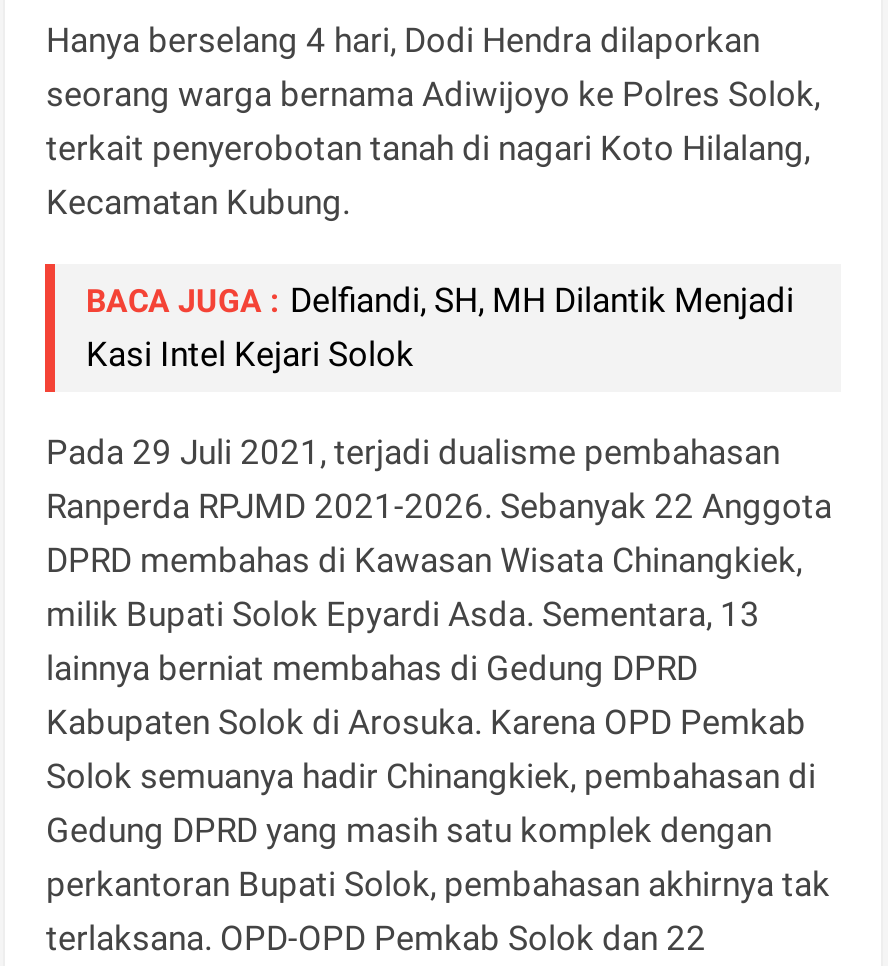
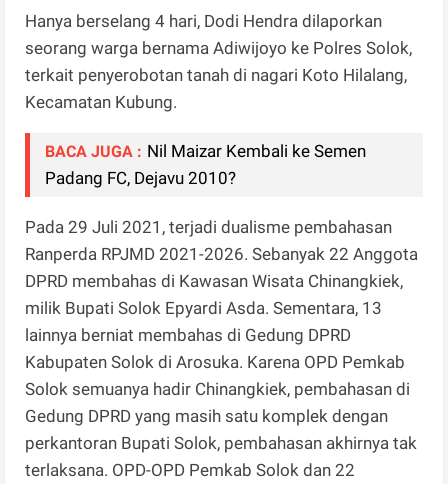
- BACA JUGA : Delfiandi, SH, MH Dilantik Menjadi
- Kasi Intel Kejari Solok
+ BACA JUGA : Nil Maizar Kembali ke Semen
+ Padang FC, Dejavu 2010?
